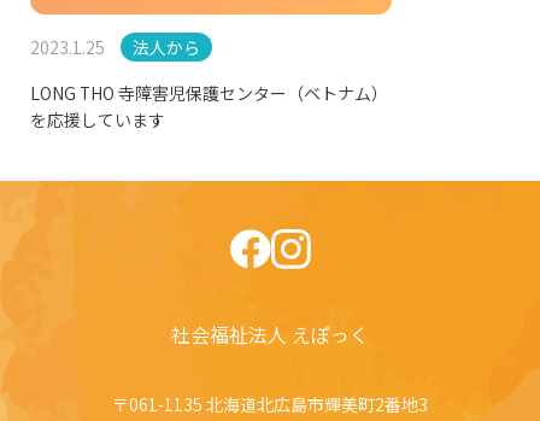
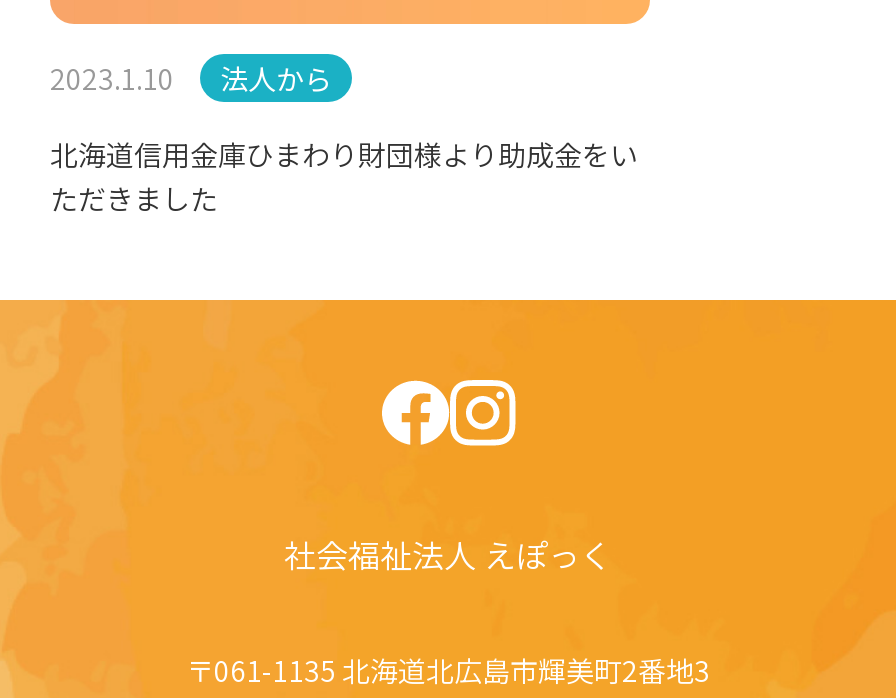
- 2023.1.25 法人から
+ 2023.1.10 法人から

- LONG THO 寺障害児保護センター（ベトナム）
- を応援しています
+ 北海道信用金庫ひまわり財団様より助成金をい
+ ただきました
